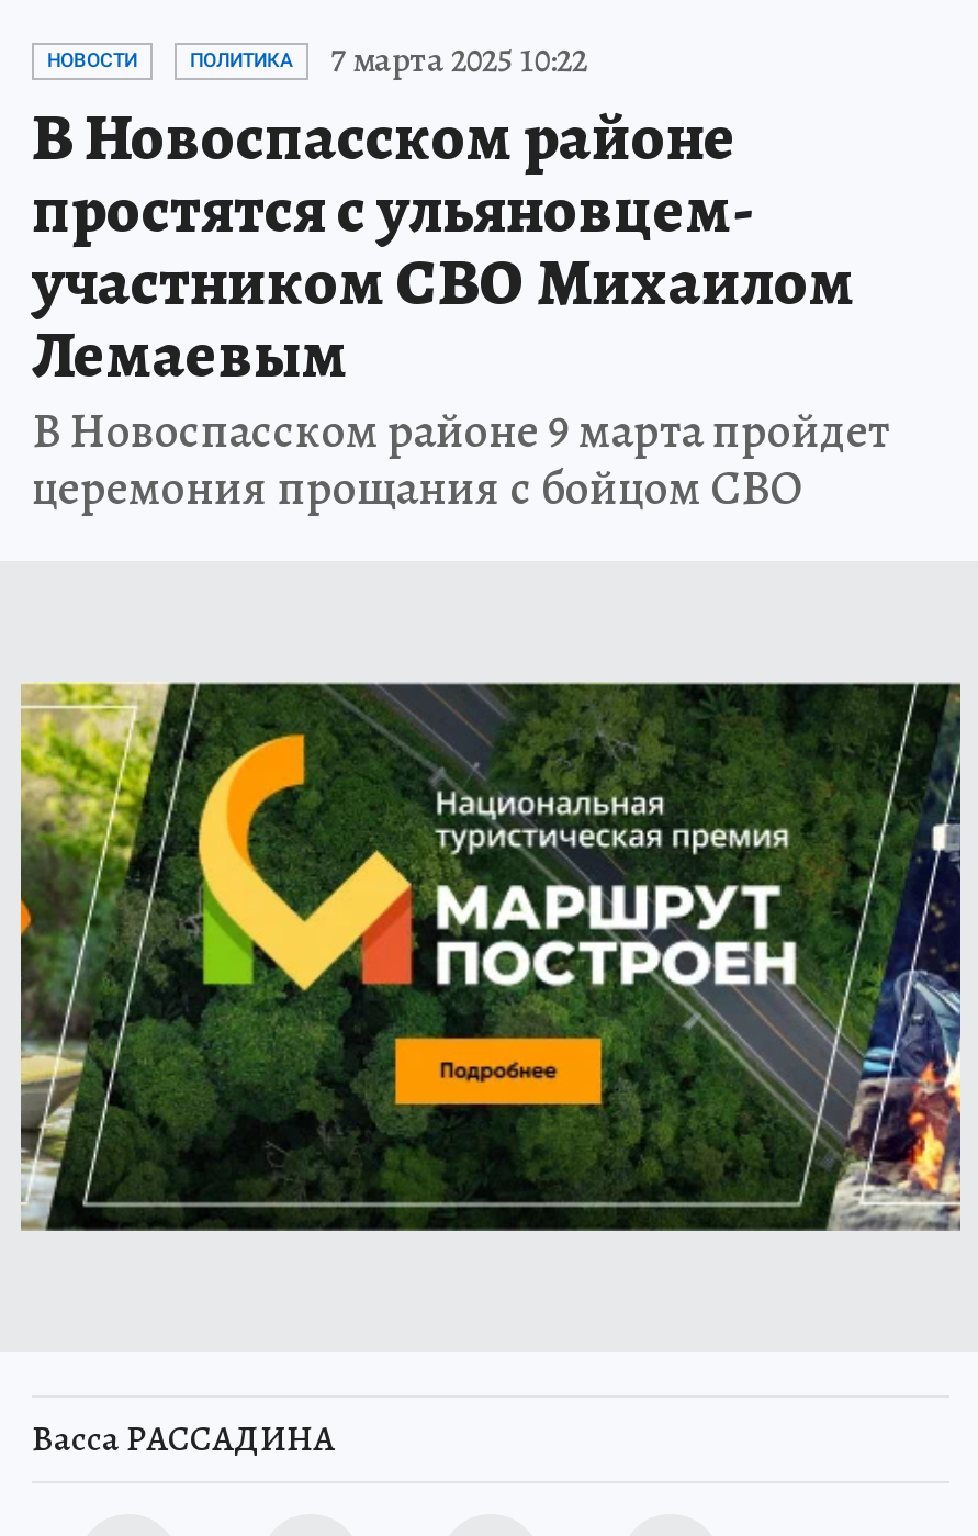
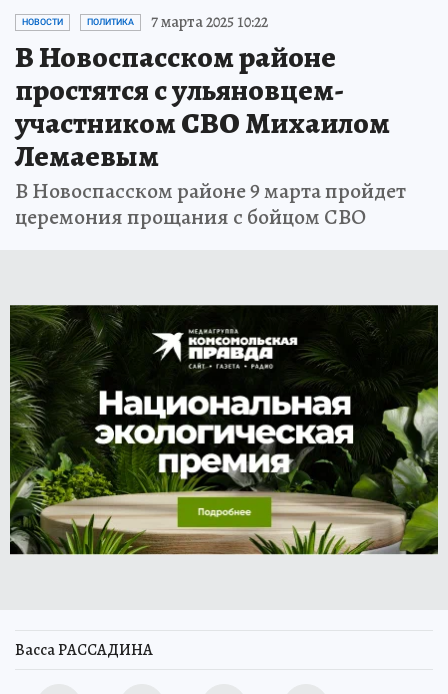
- [image]
+ [image]
